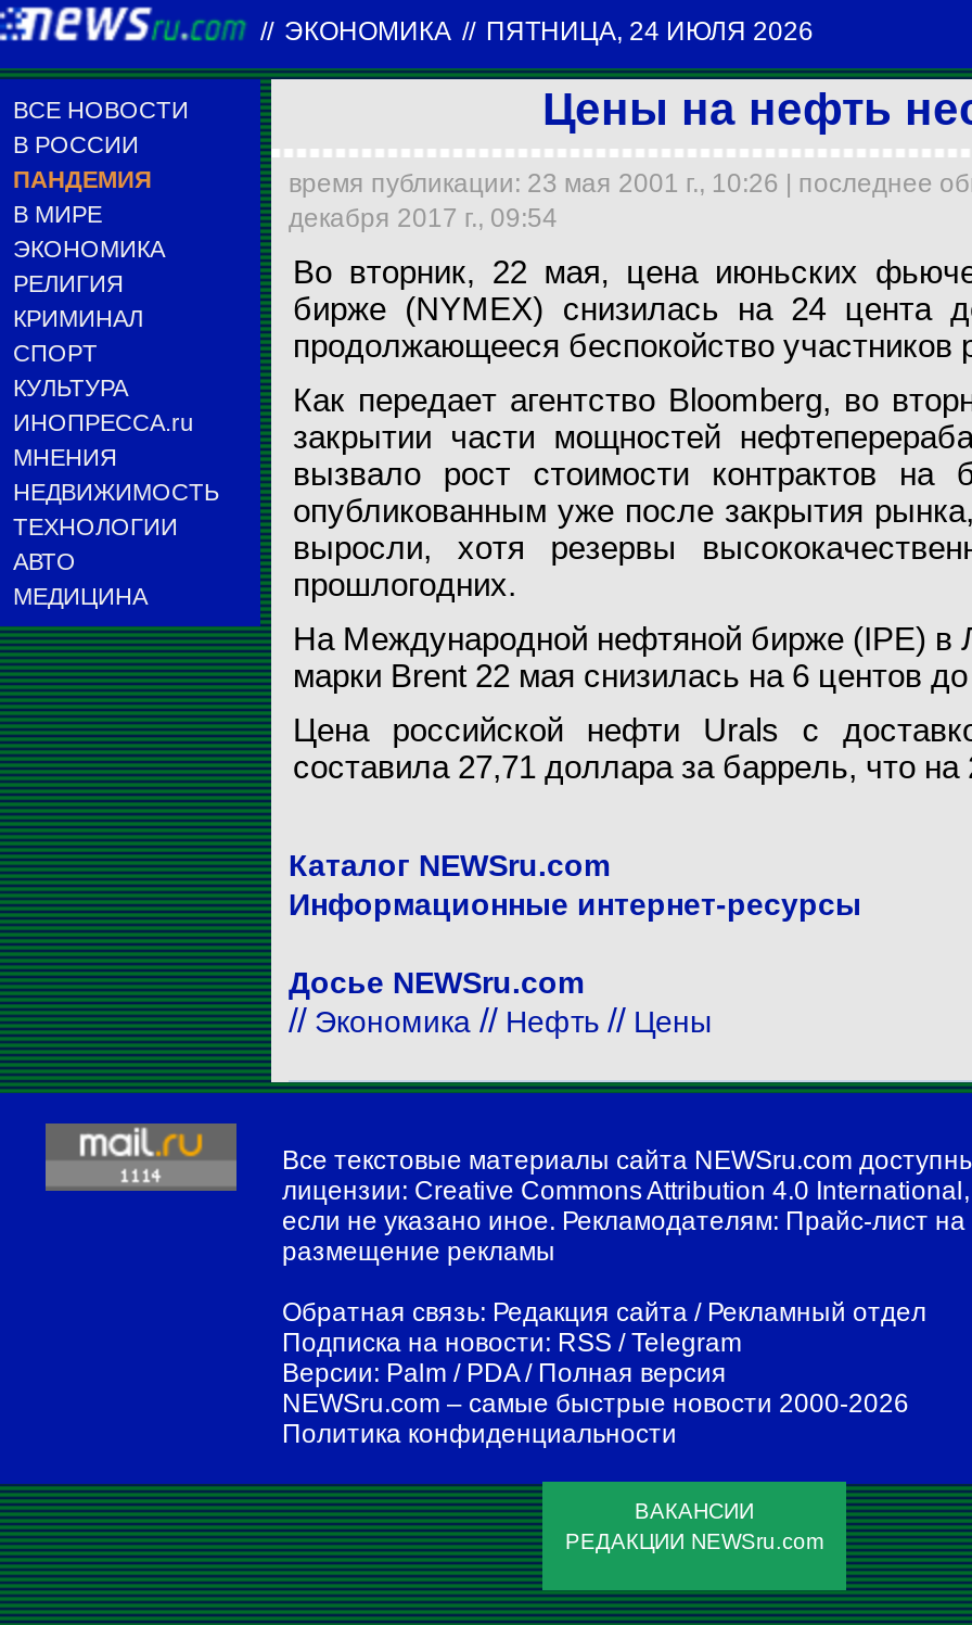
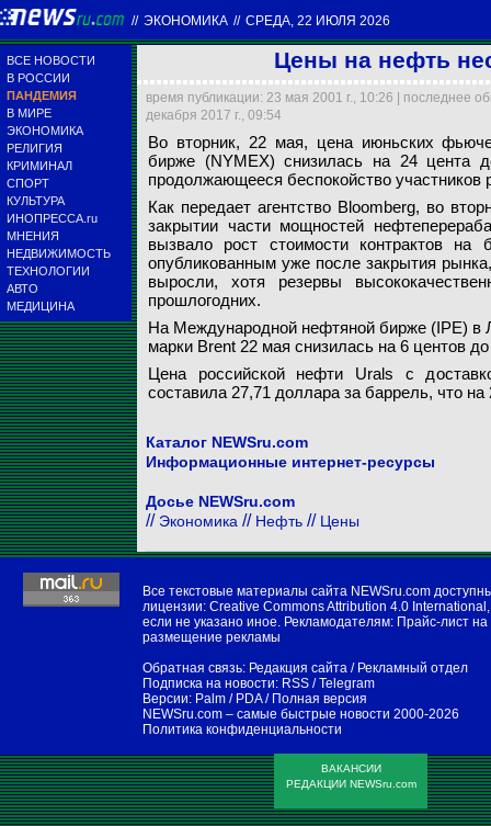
- // ЭКОНОМИКА // ПЯТНИЦА, 24 ИЮЛЯ 2026
+ // ЭКОНОМИКА // СРЕДА, 22 ИЮЛЯ 2026
